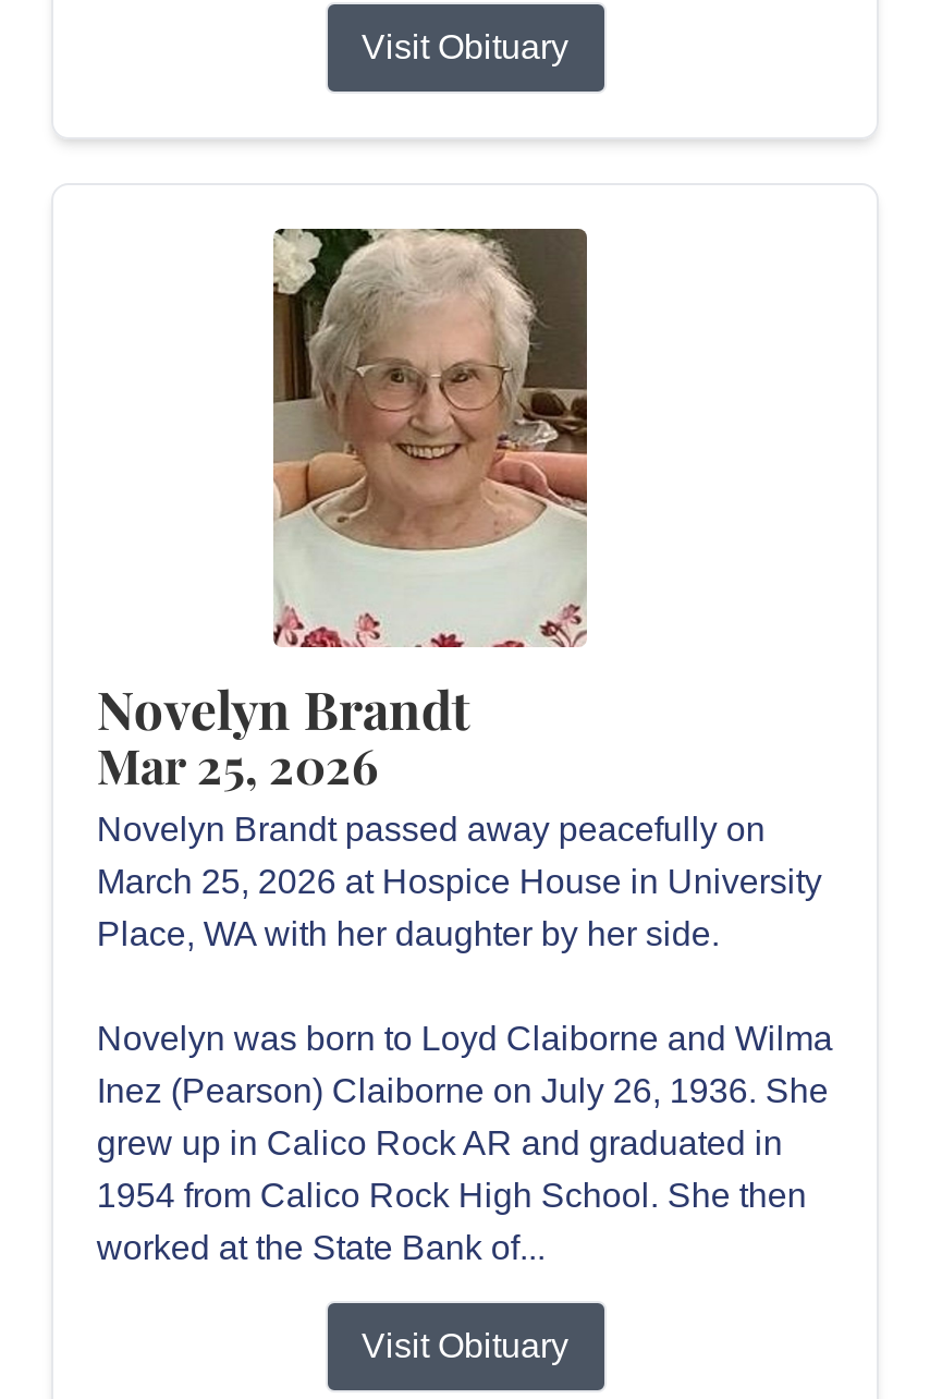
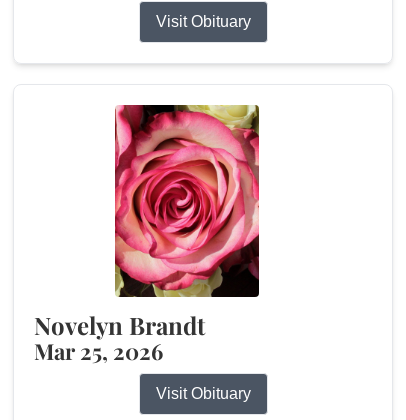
- [image]
+ [image]

- Novelyn Brandt passed away peacefully on
- March 25, 2026 at Hospice House in University
- Place, WA with her daughter by her side.
- Novelyn was born to Loyd Claiborne and Wilma
- Inez (Pearson) Claiborne on July 26, 1936. She
- grew up in Calico Rock AR and graduated in
- 1954 from Calico Rock High School. She then
- worked at the State Bank of...
